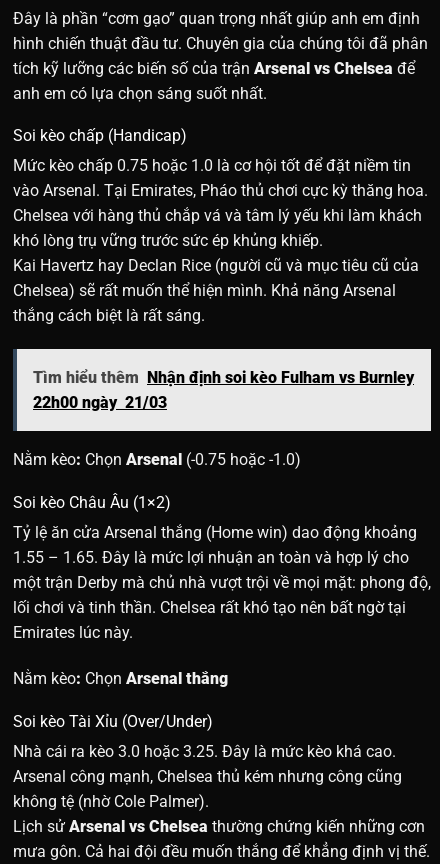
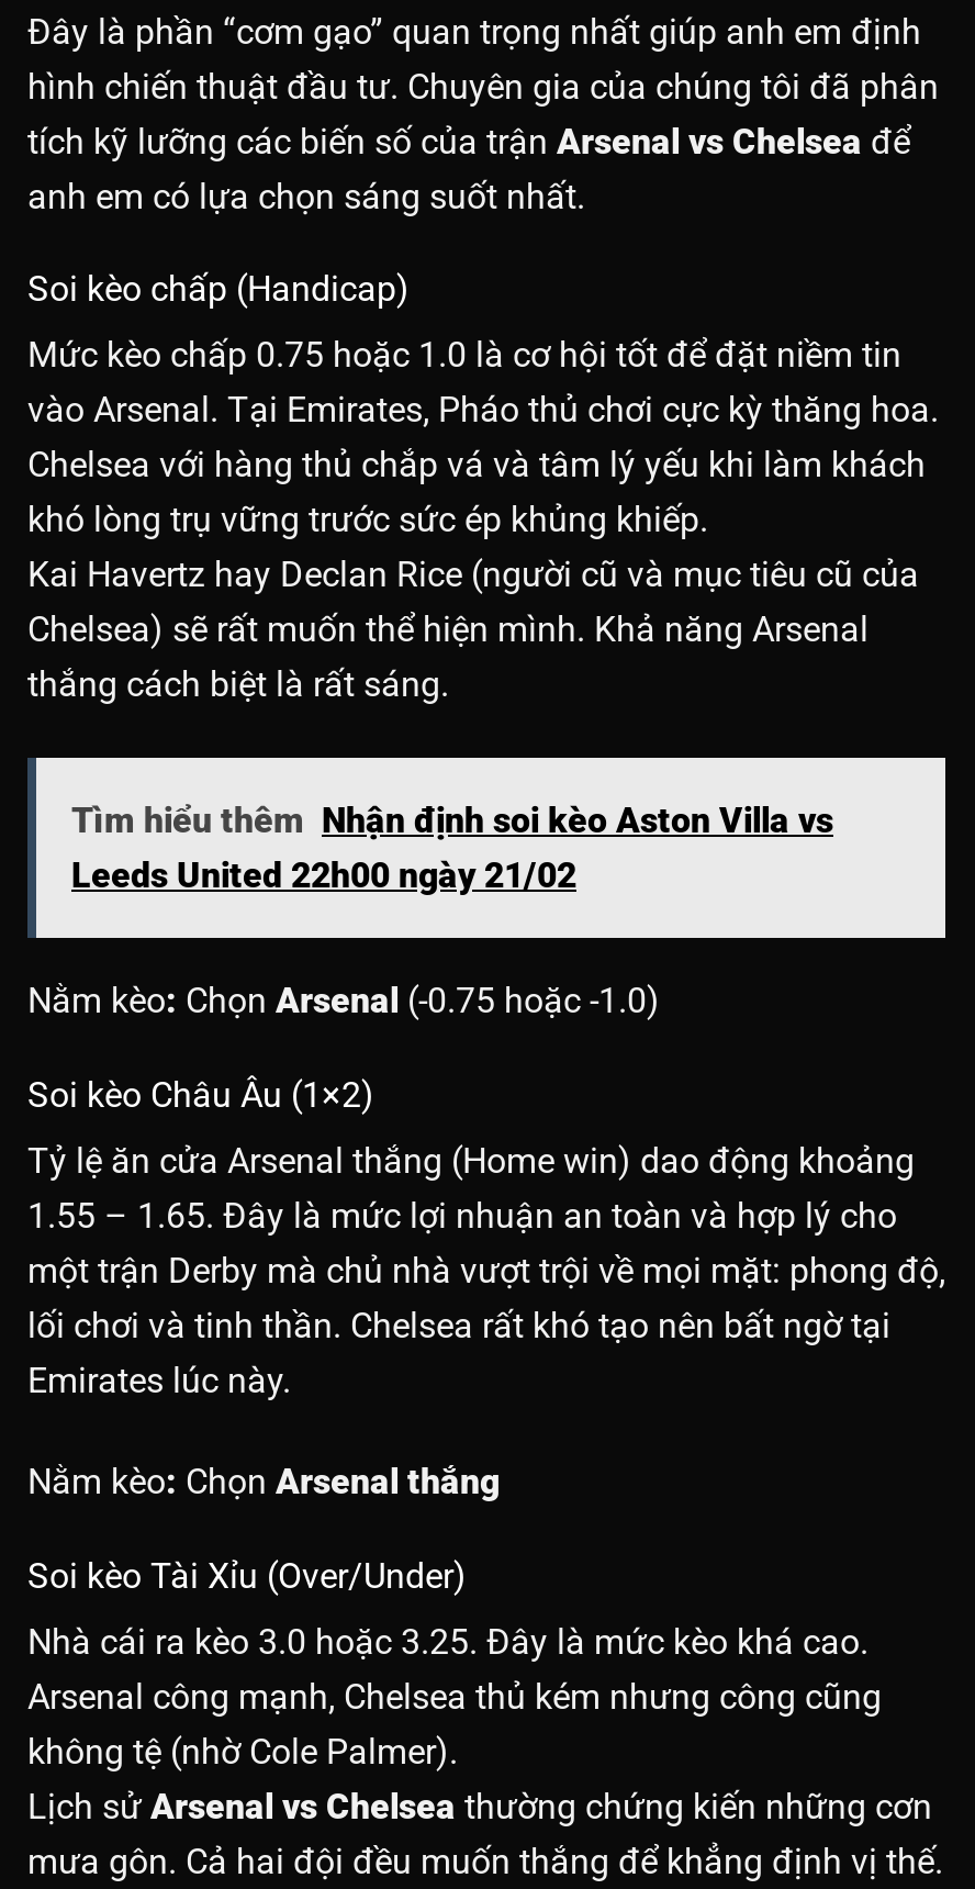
- Tìm hiểu thêm Nhận định soi kèo Fulham vs Burnley
- 22h00 ngày 21/03
+ Tìm hiểu thêm Nhận định soi kèo Aston Villa vs
+ Leeds United 22h00 ngày 21/02
